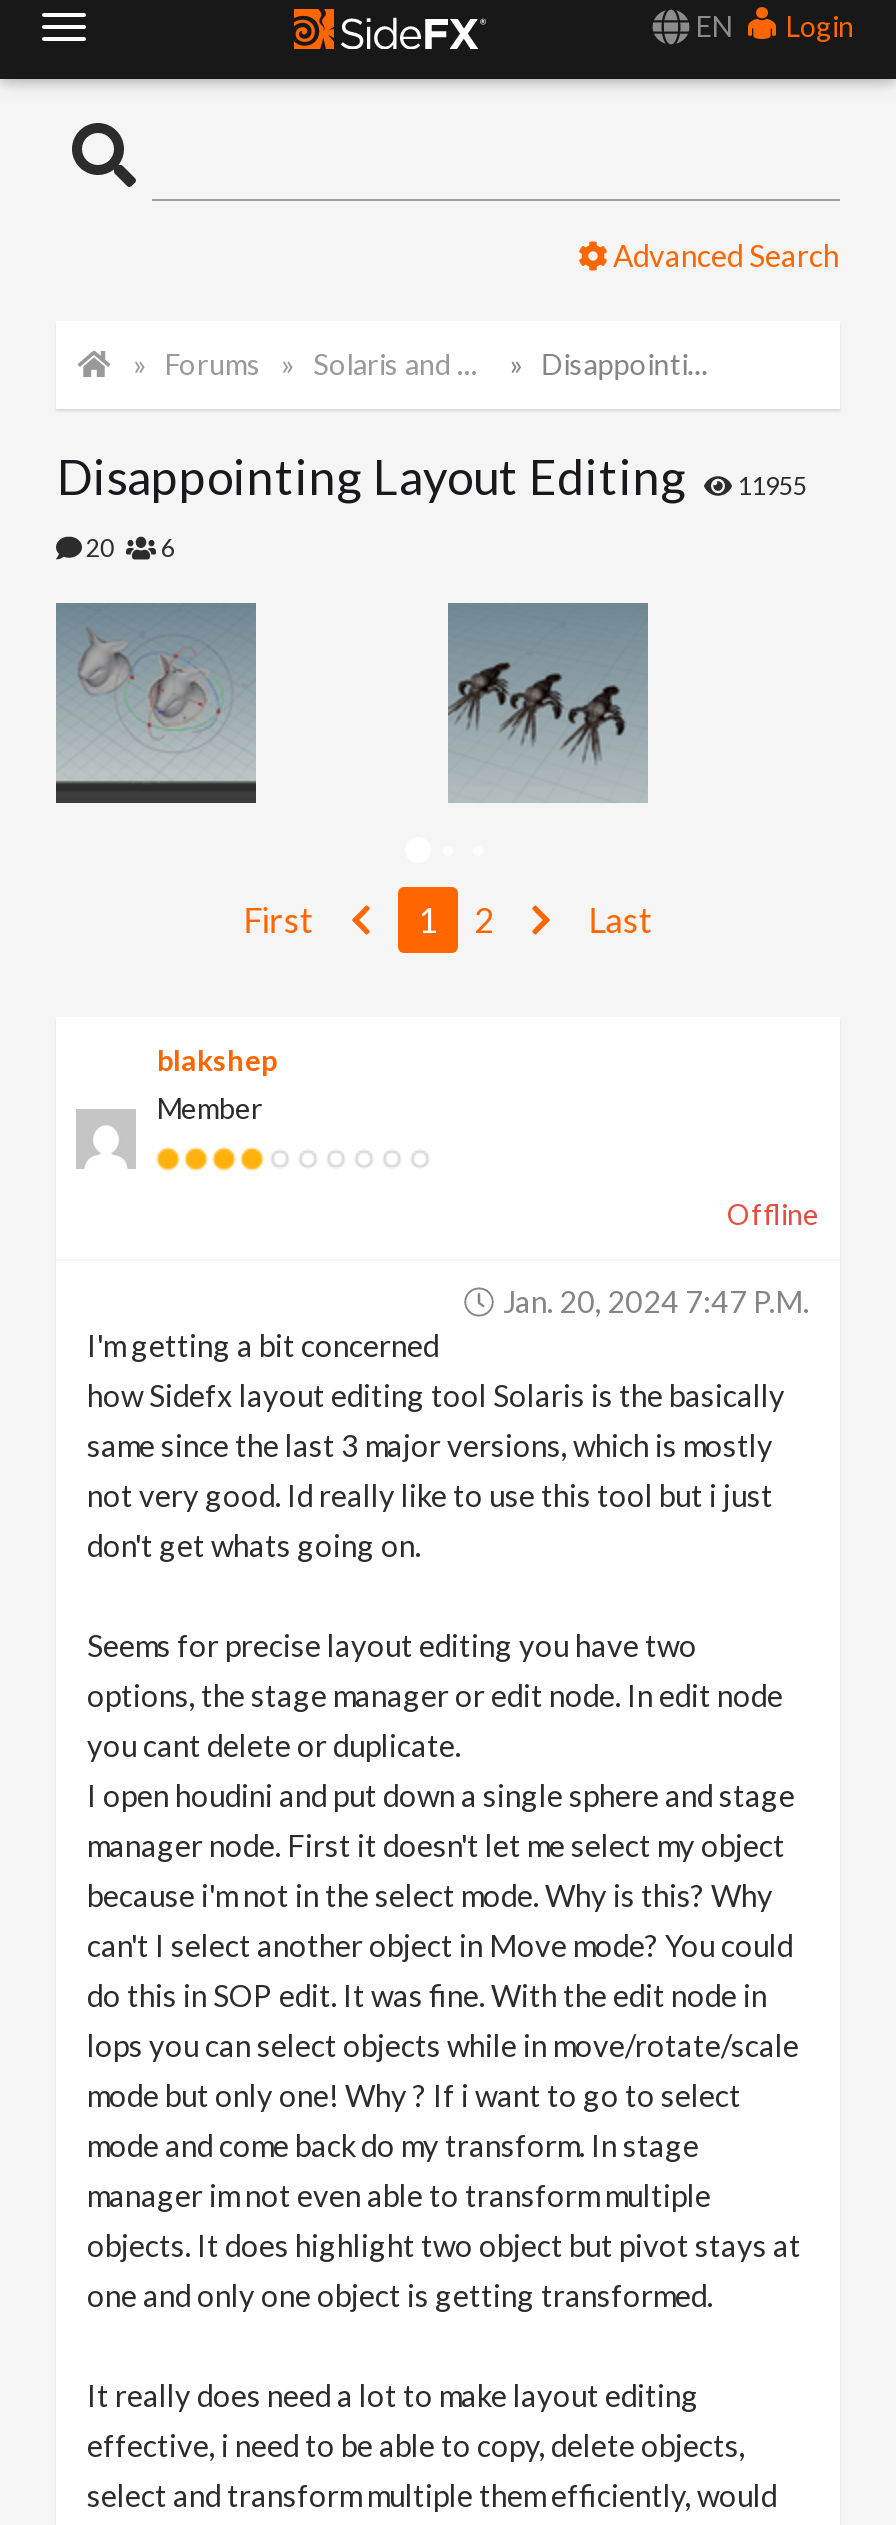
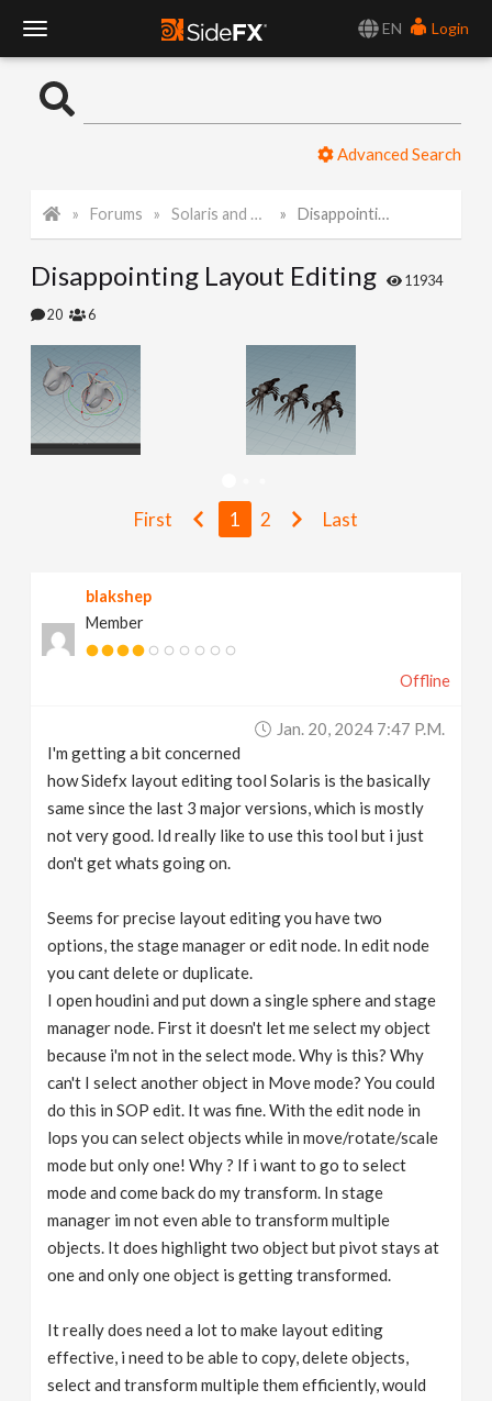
- 11955
+ 11934
